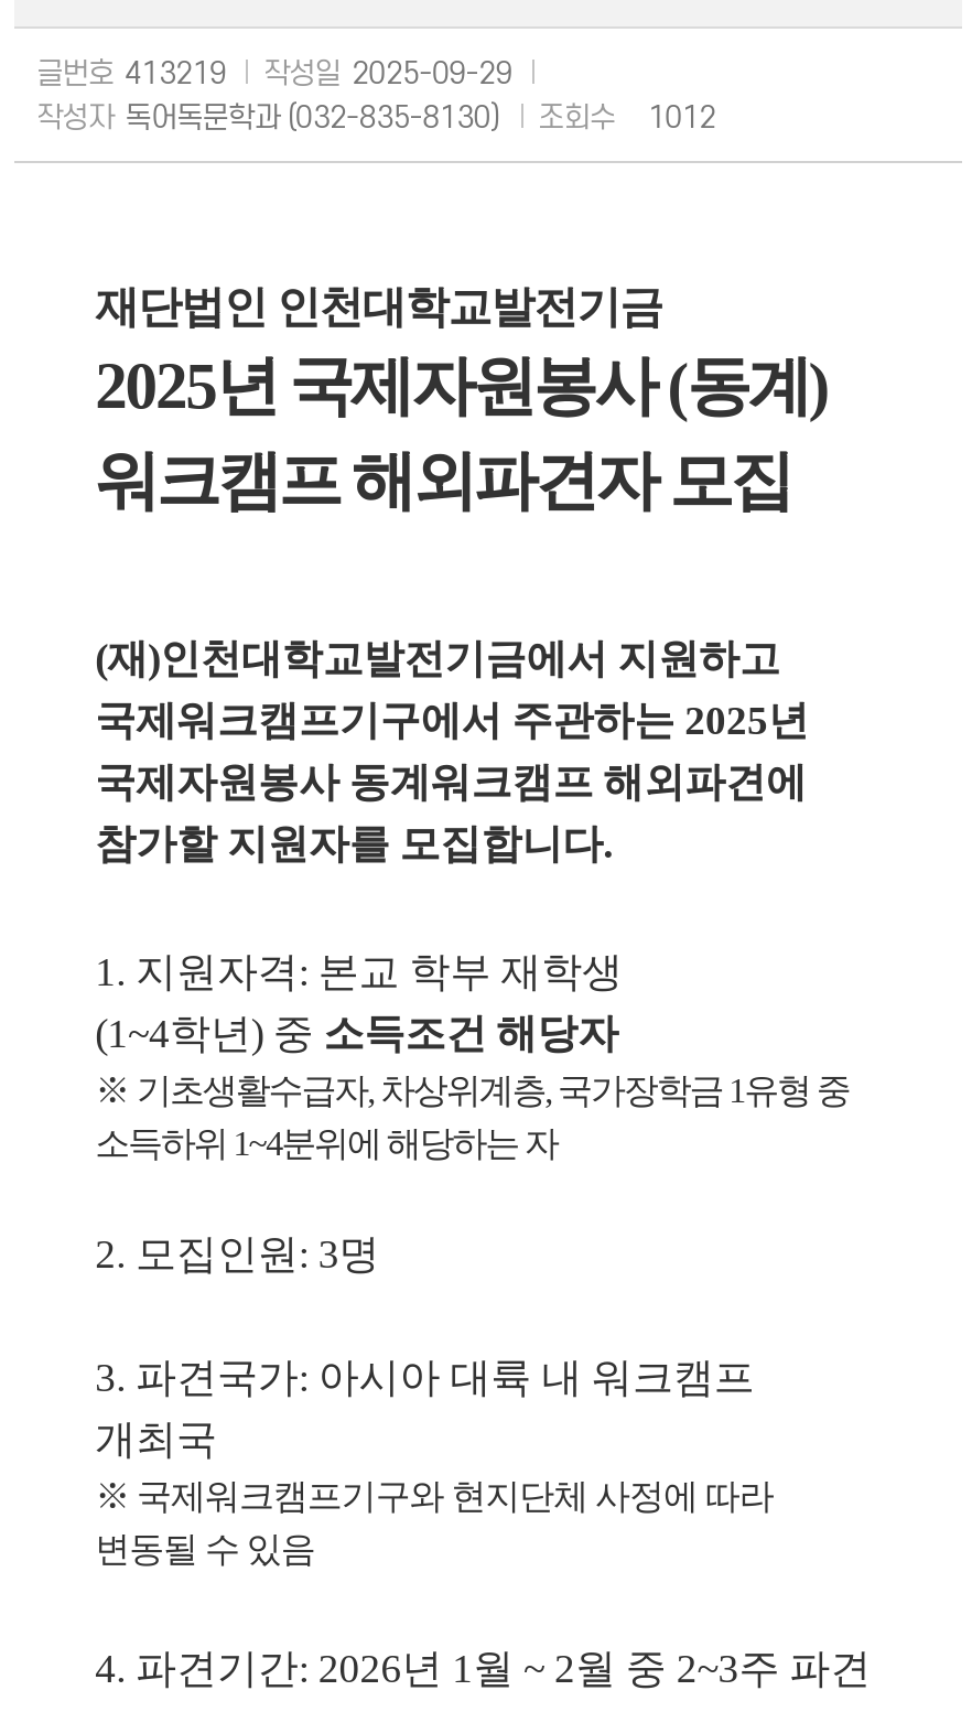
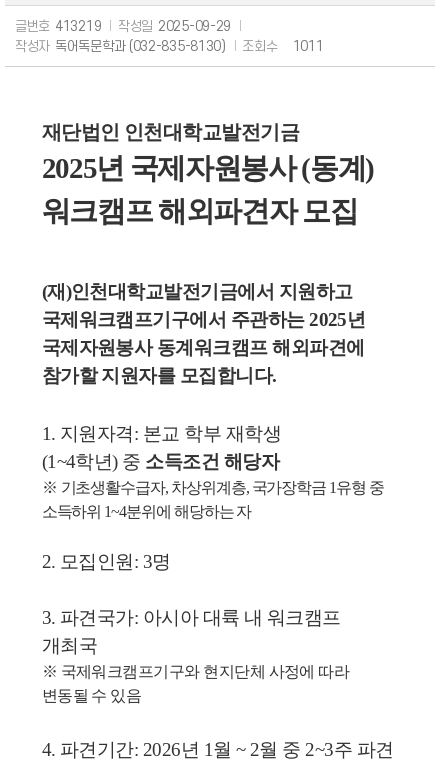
- 작성자 독어독문학과 (032-835-8130) 조회수 1012
+ 작성자 독어독문학과 (032-835-8130) 조회수 1011
